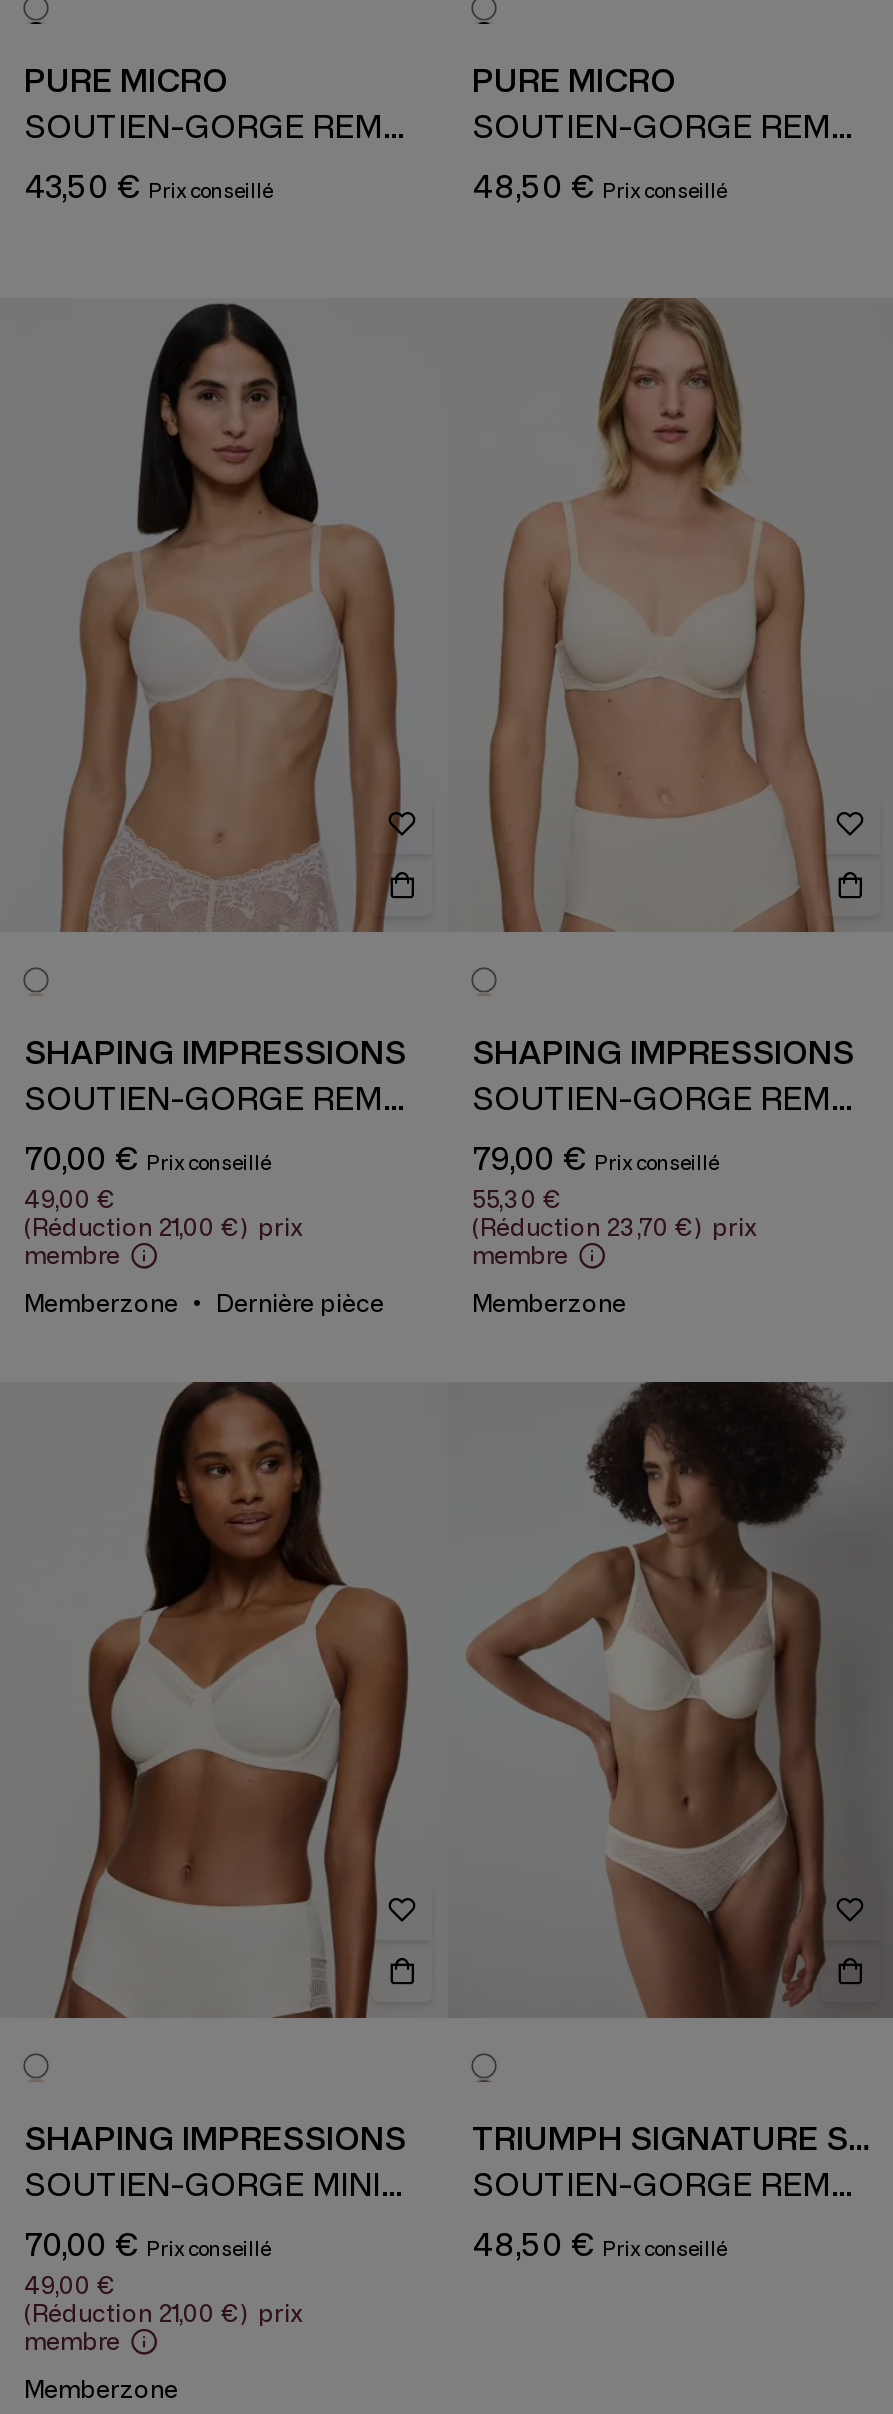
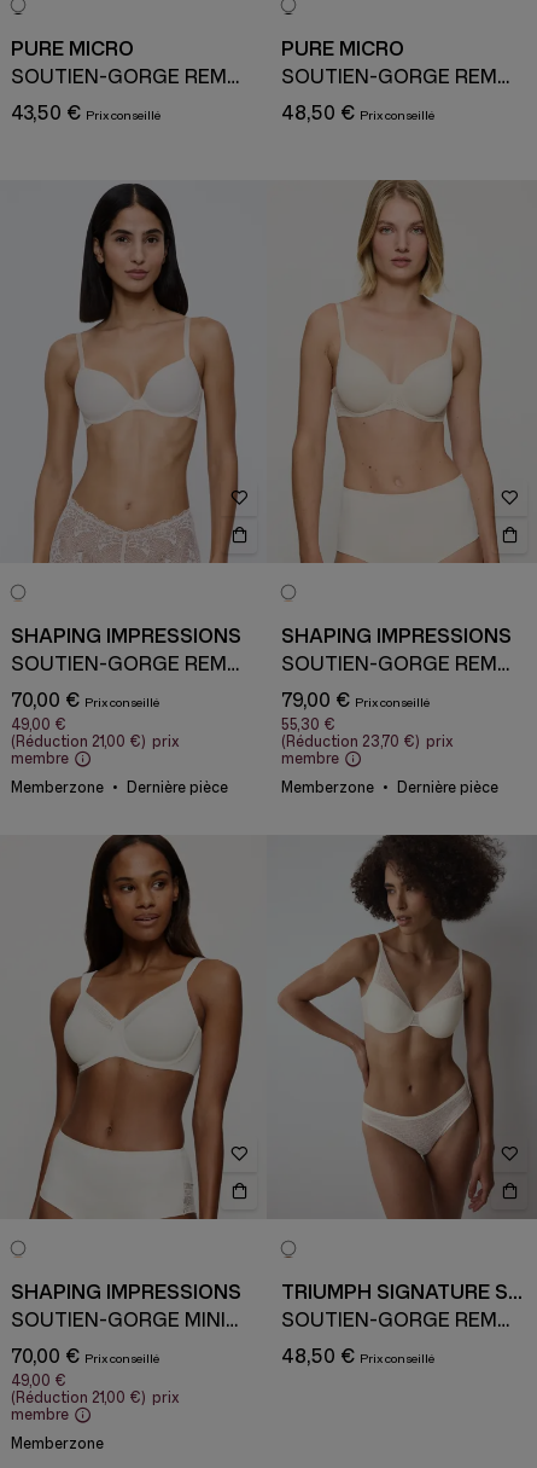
+ Dernière pièce
